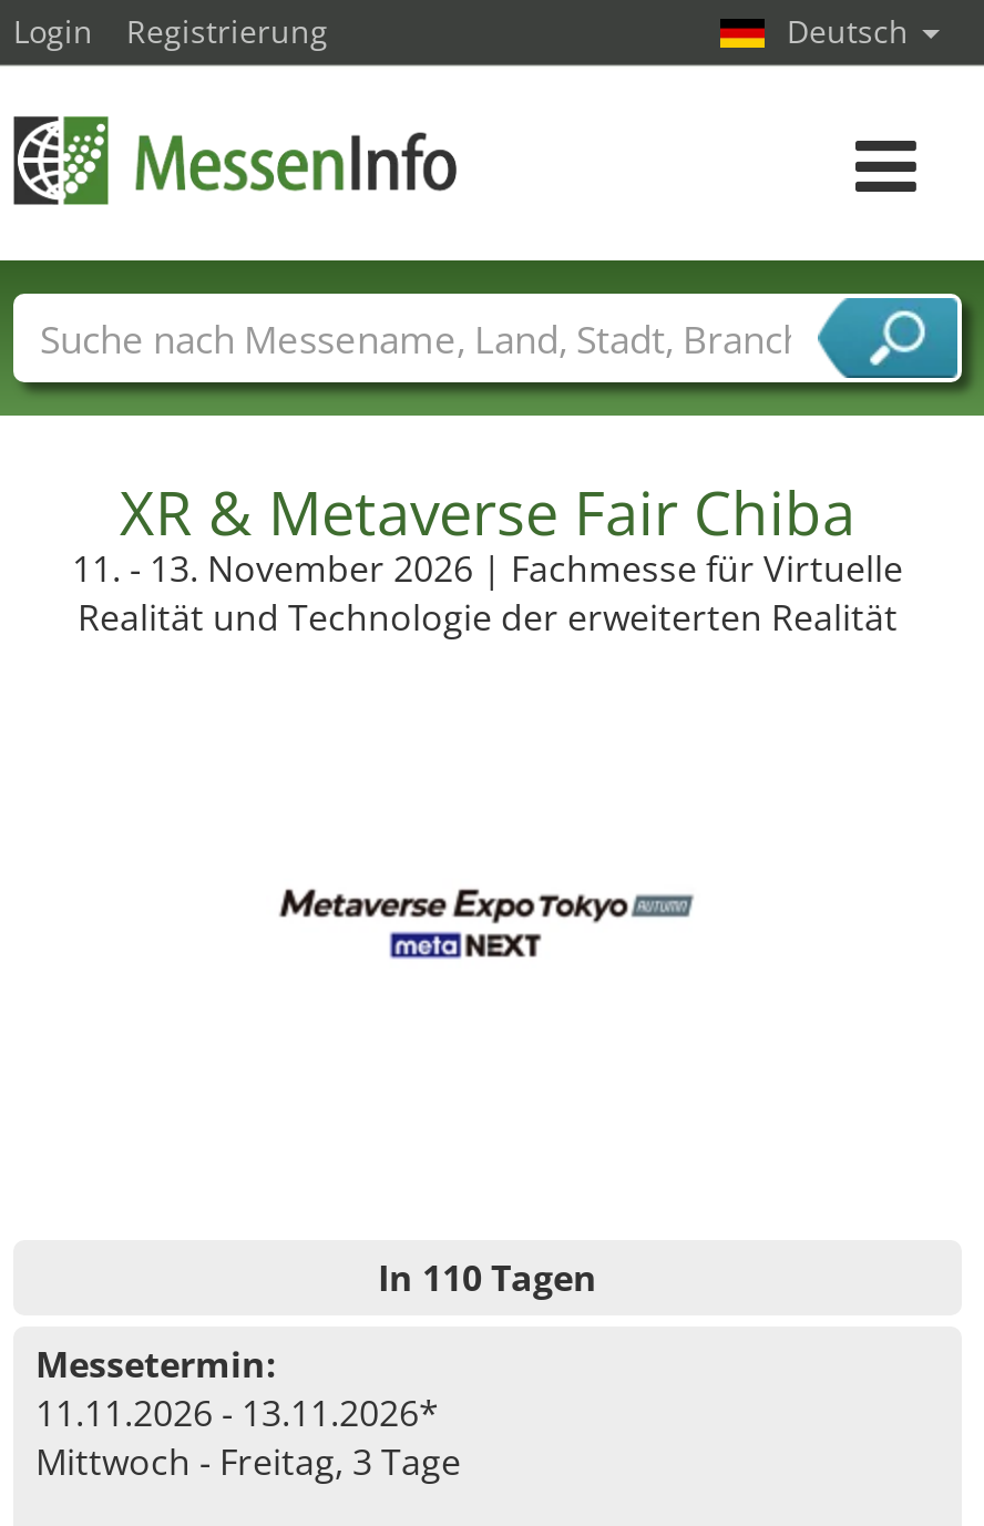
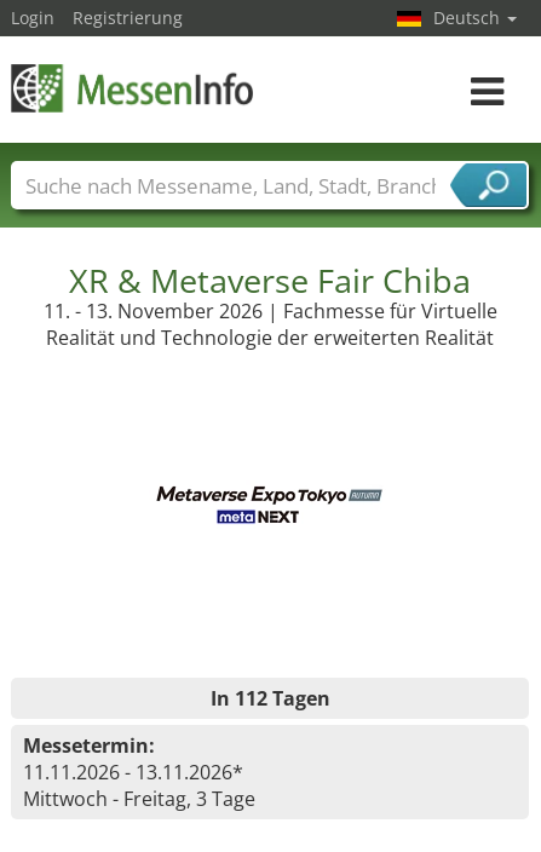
- In 110 Tagen
+ In 112 Tagen
